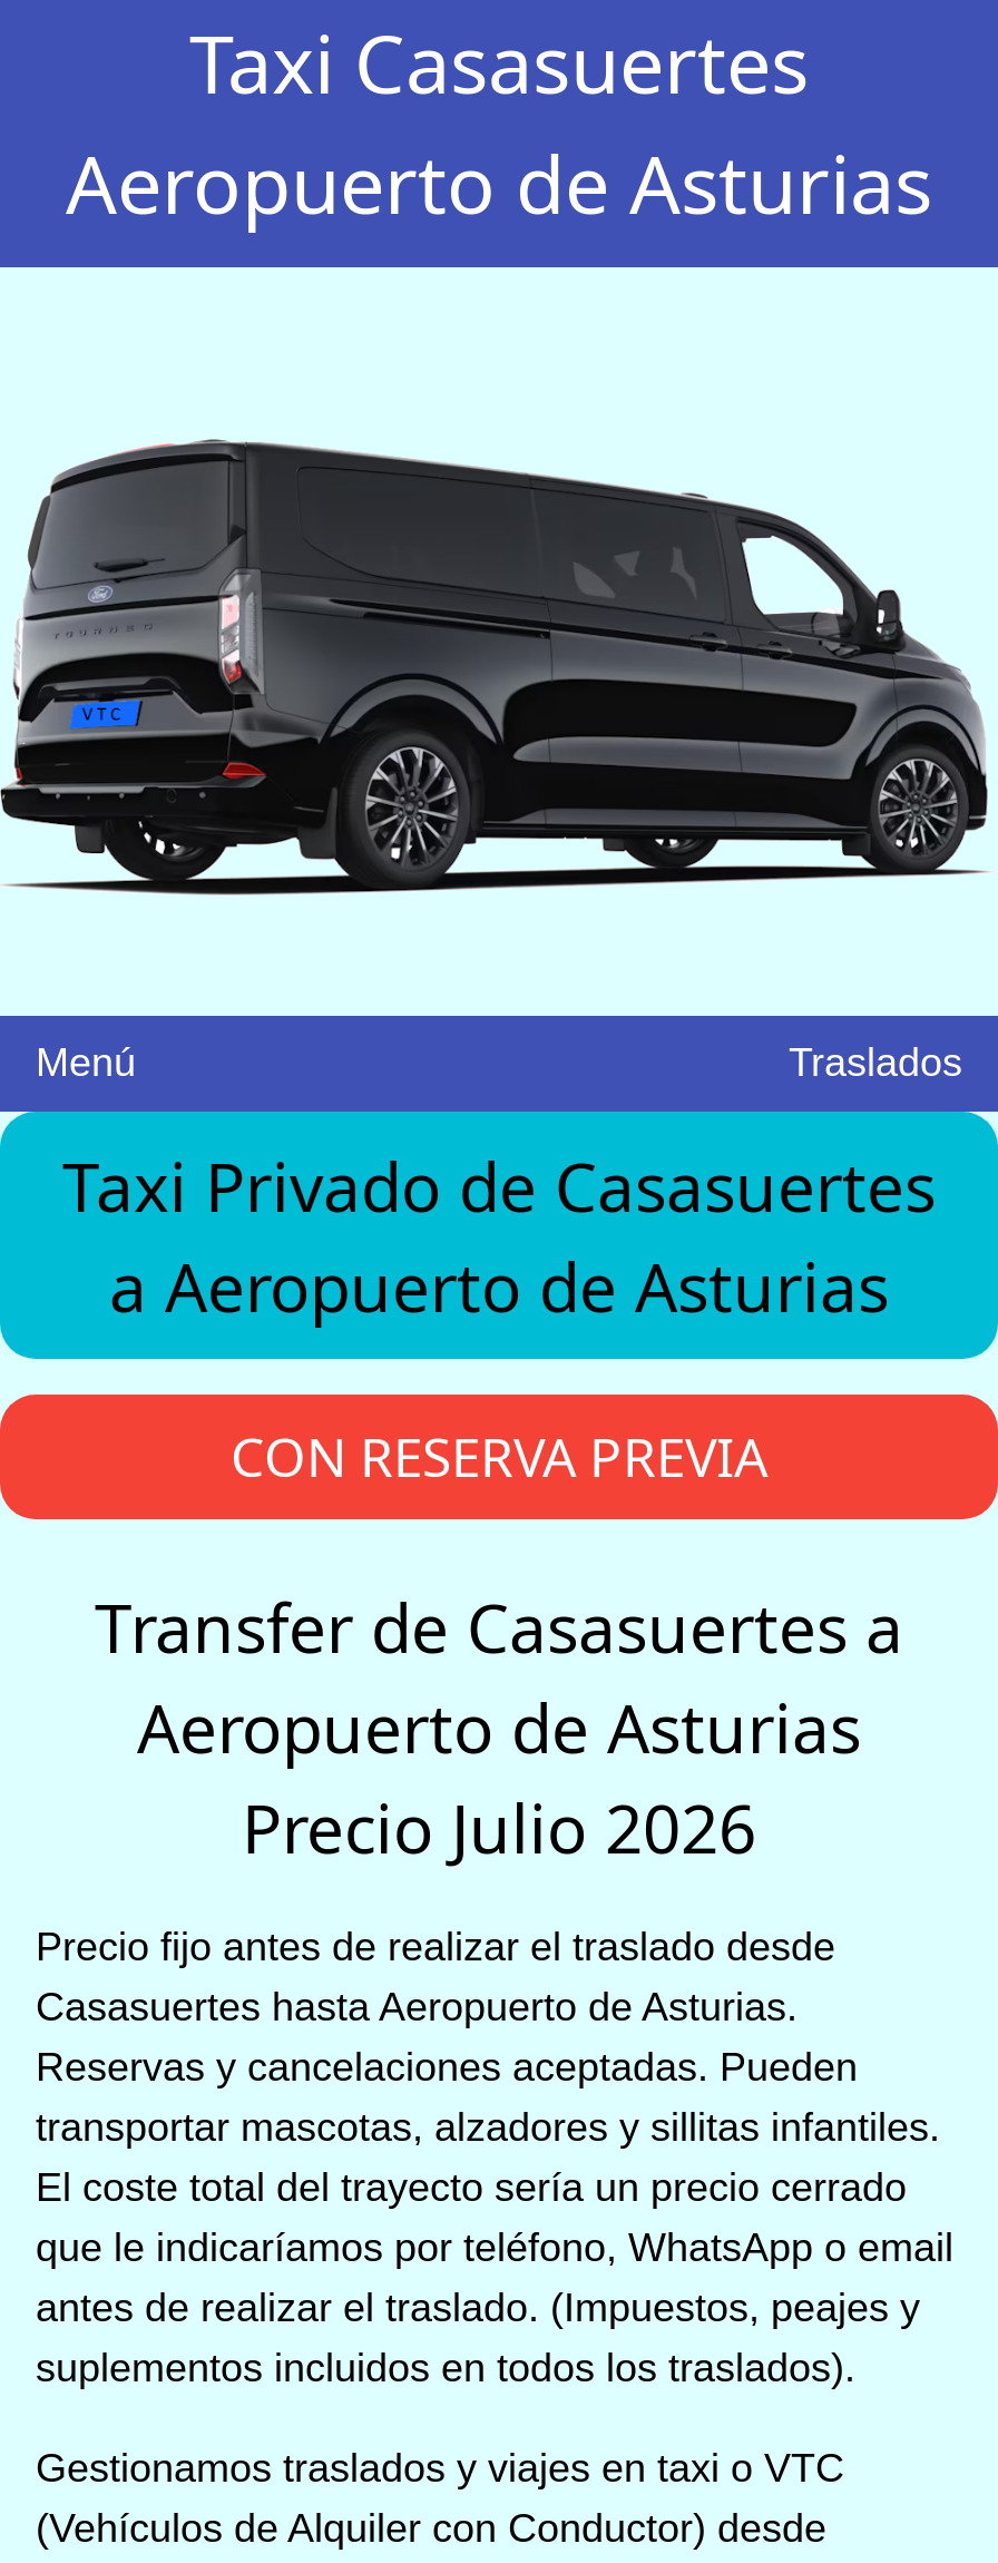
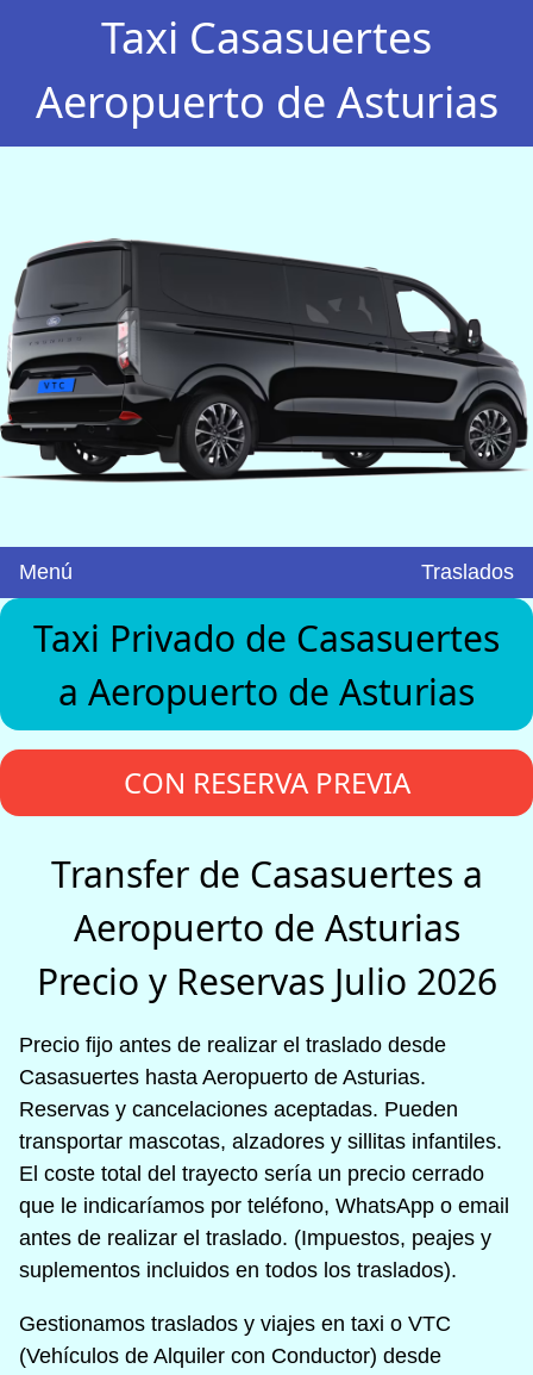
- Precio Julio 2026
+ Precio y Reservas Julio 2026
